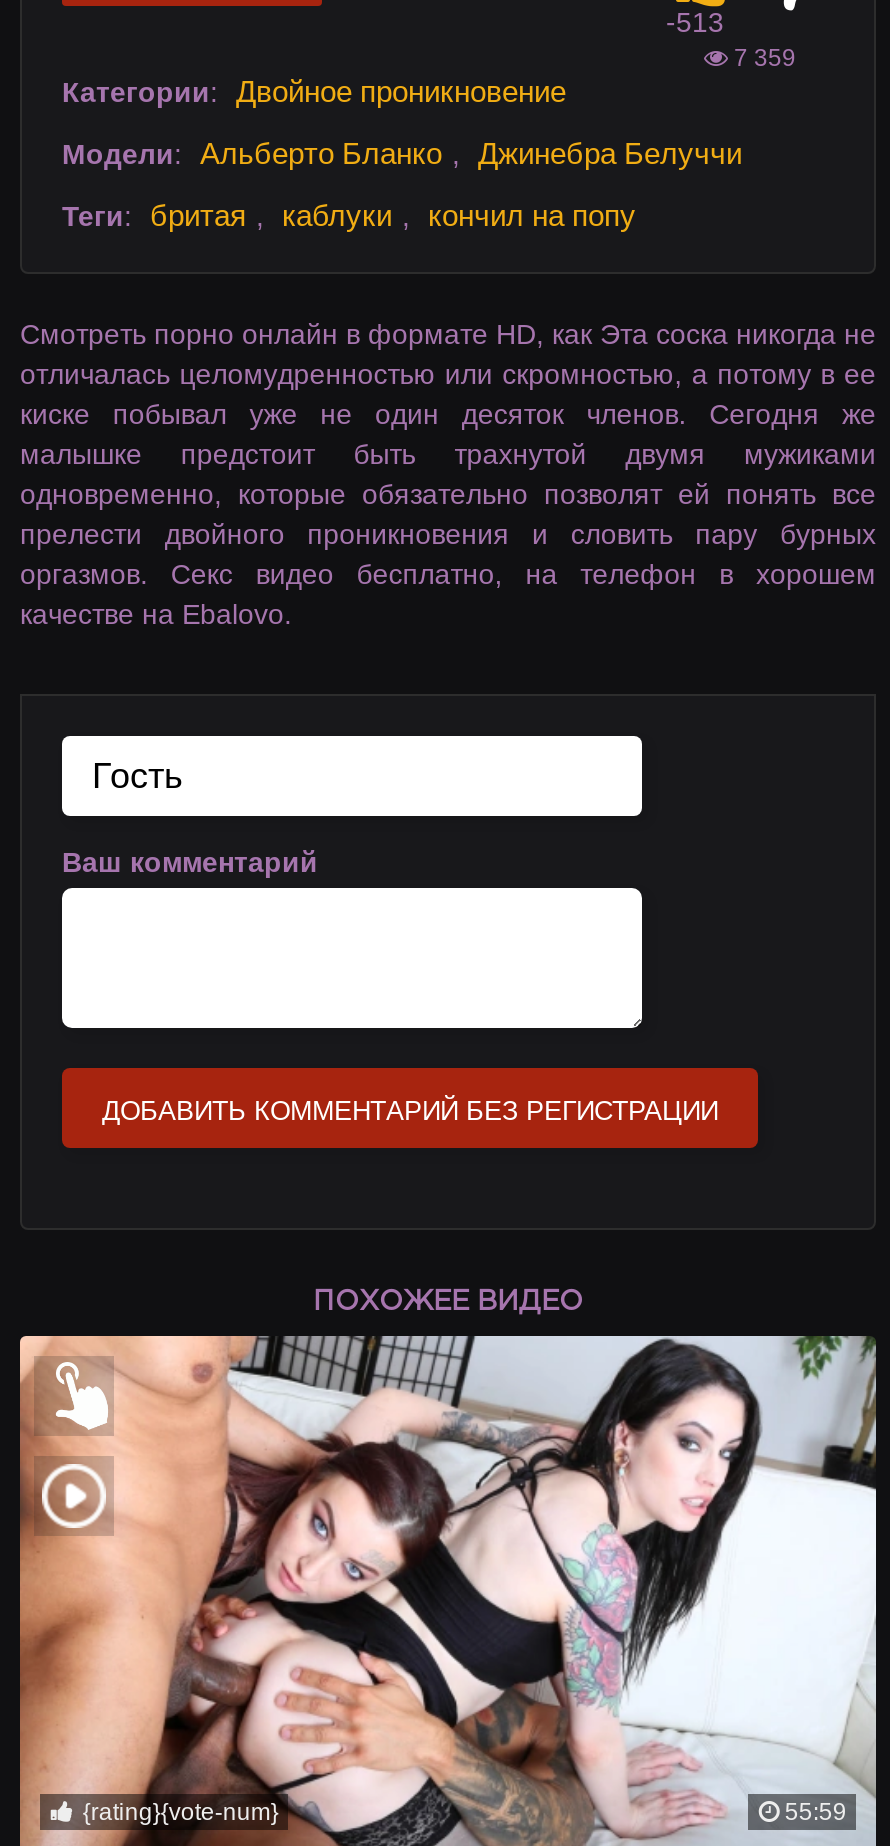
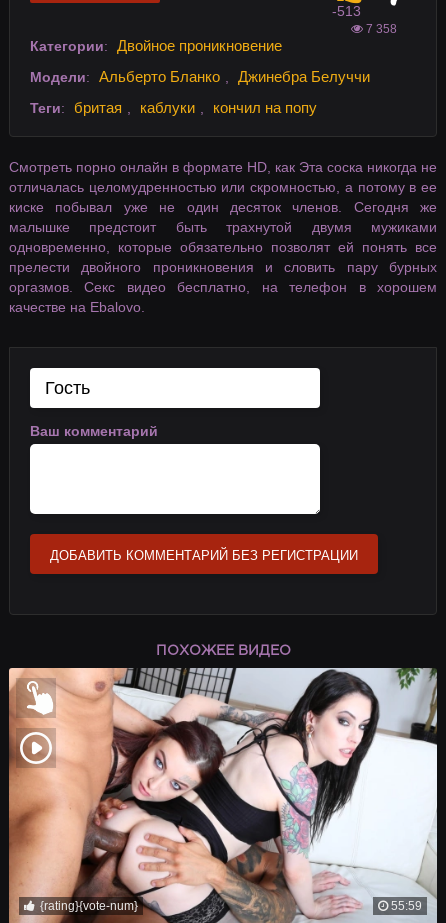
- 7 359
+ 7 358
